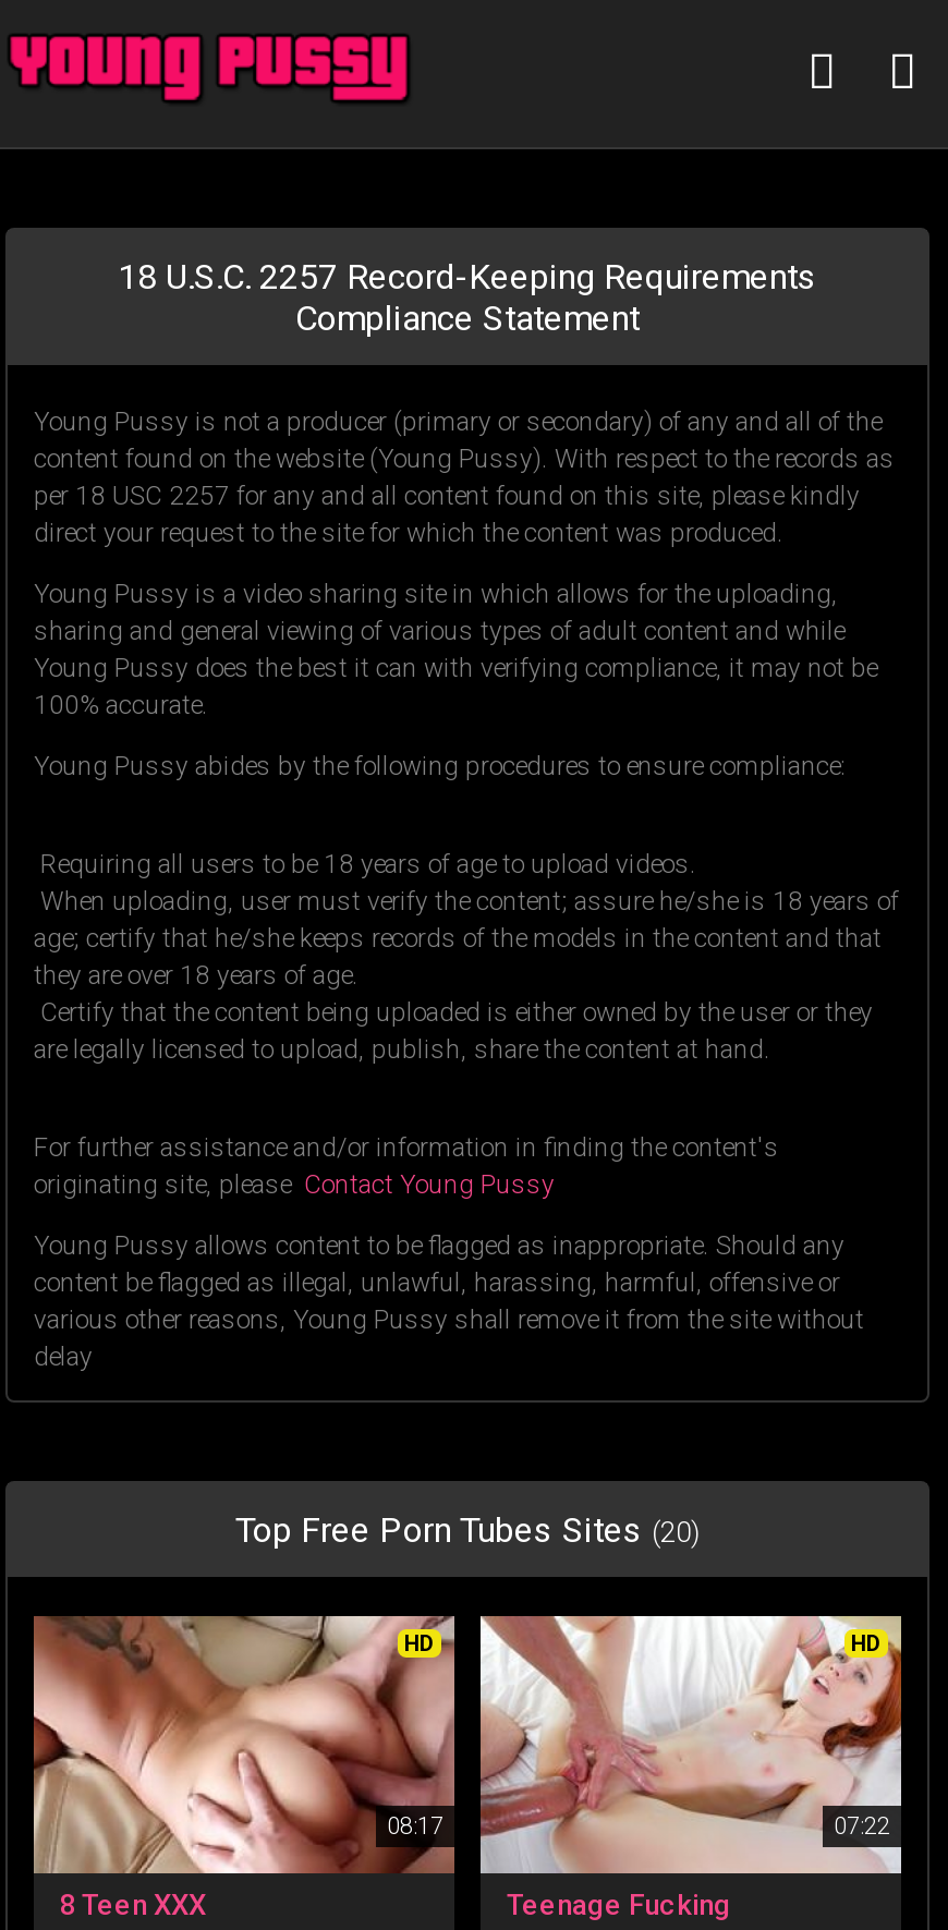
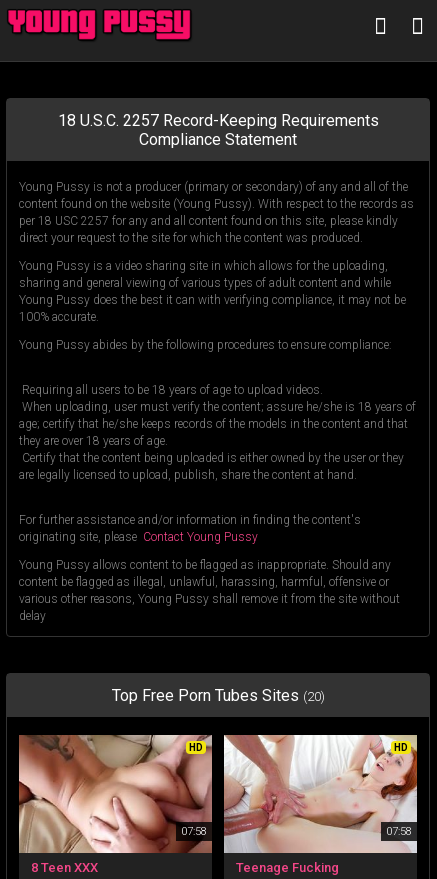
- 08:17
+ 07:58

- 07:22
+ 07:58
